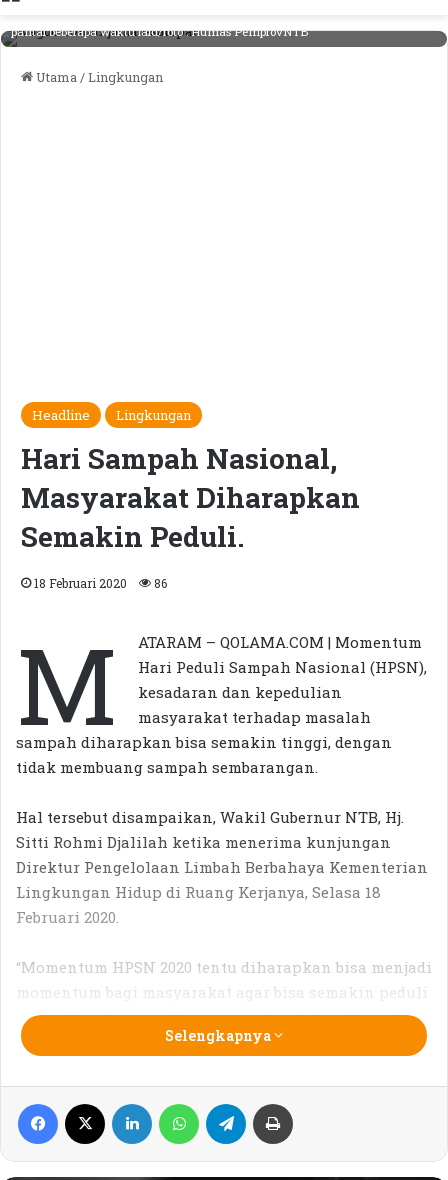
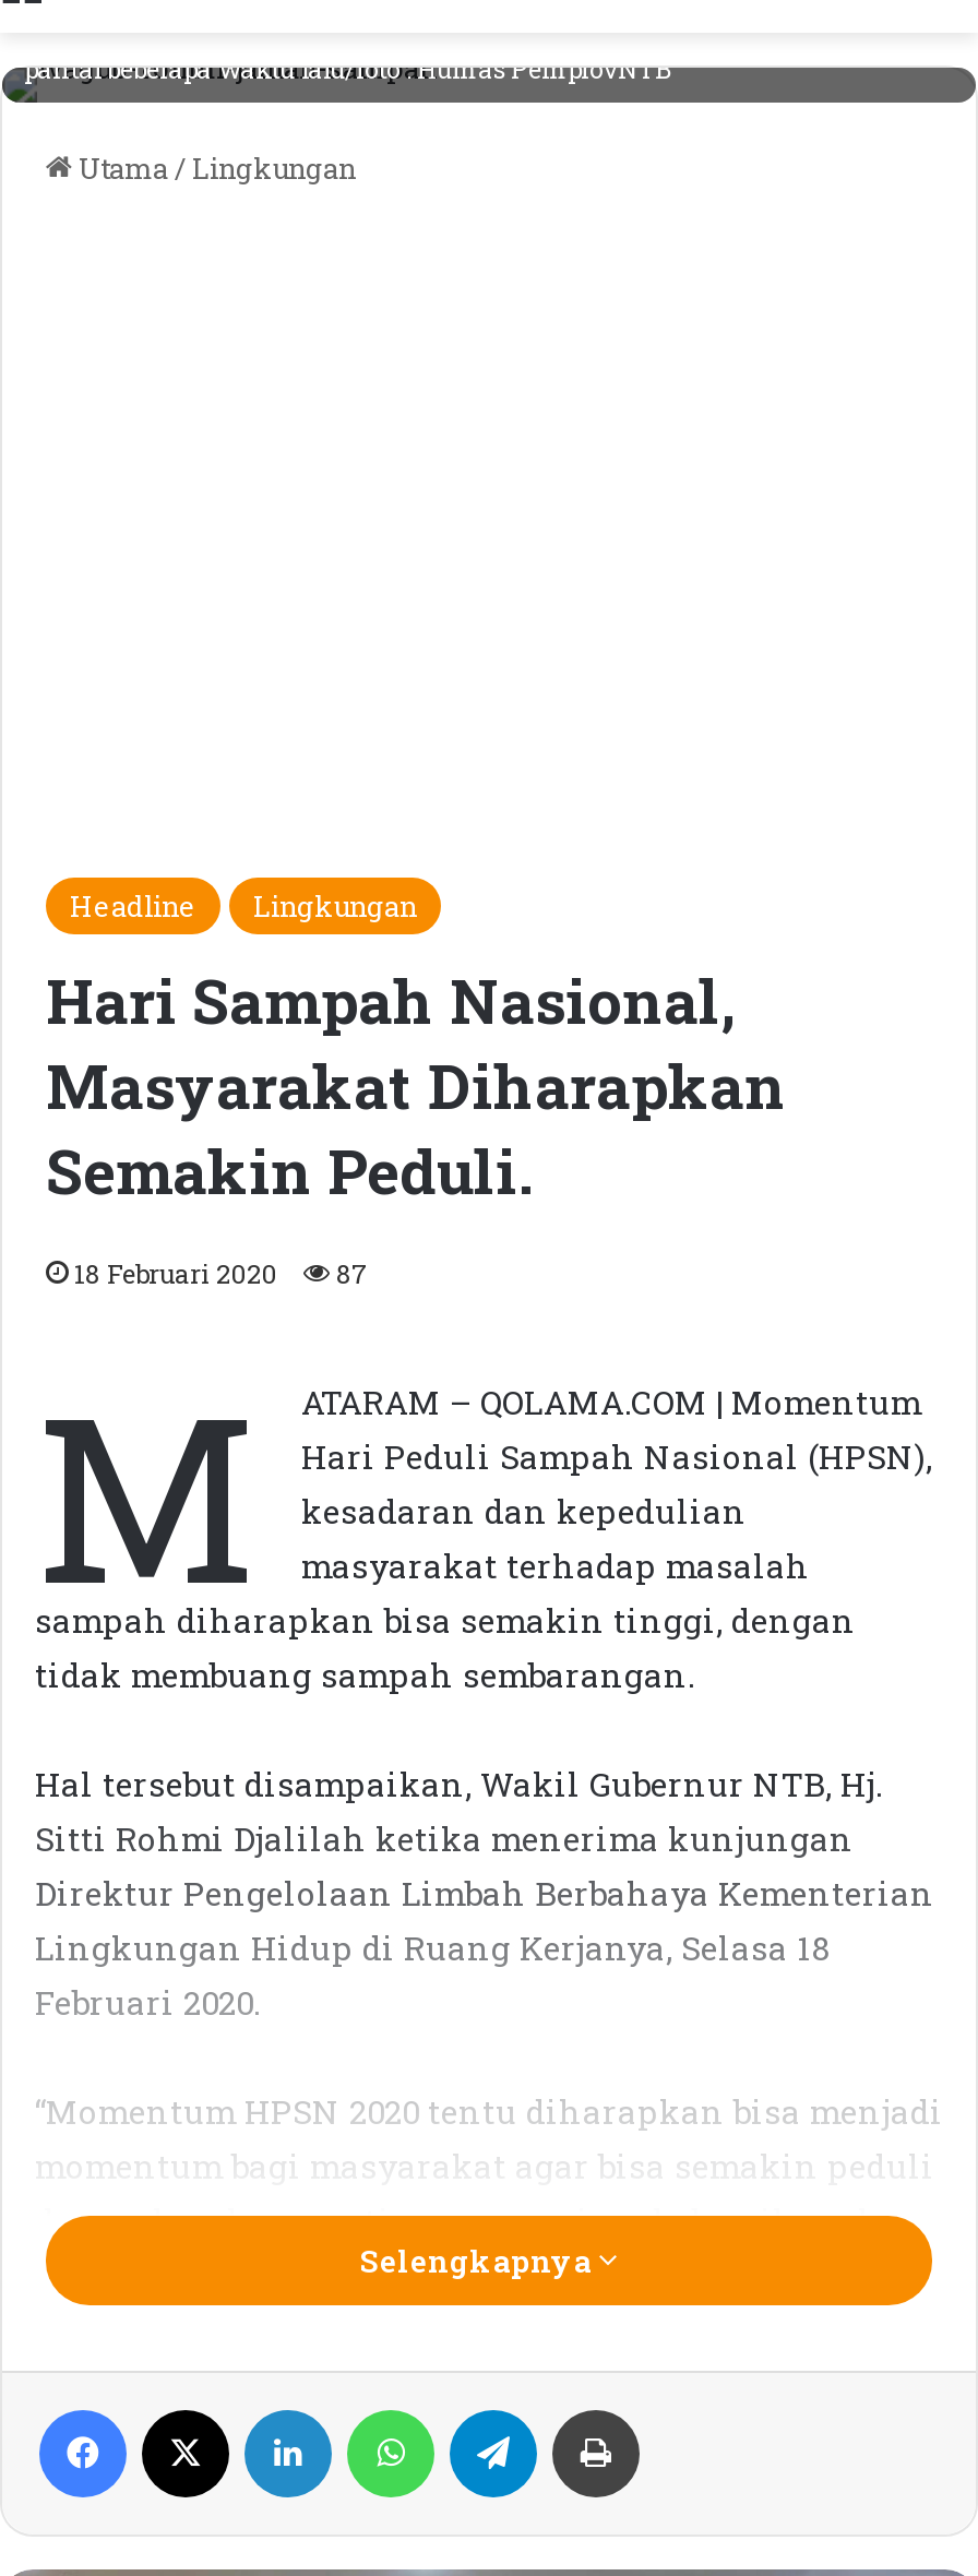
- 18 Februari 2020 86
+ 18 Februari 2020 87
